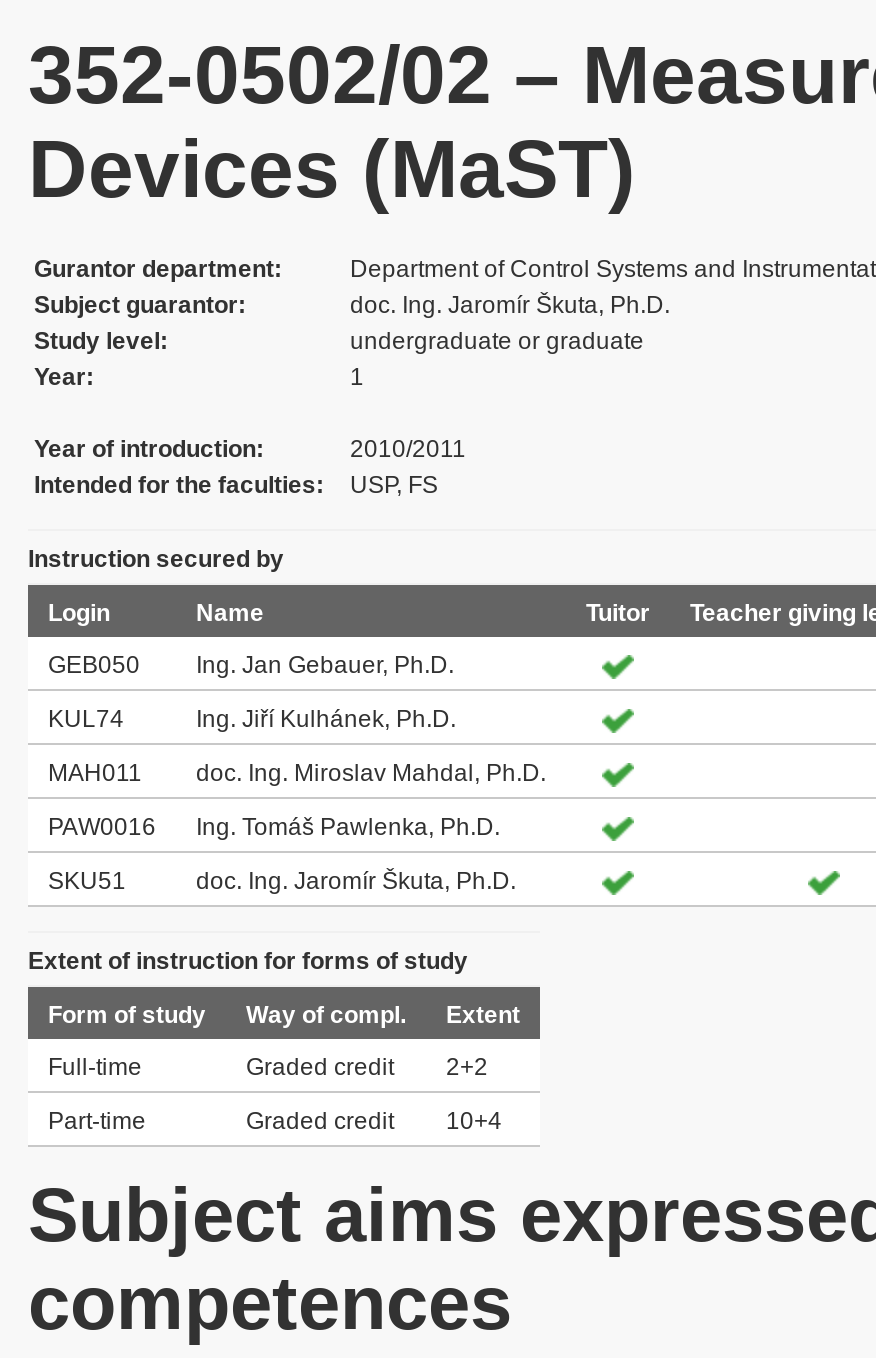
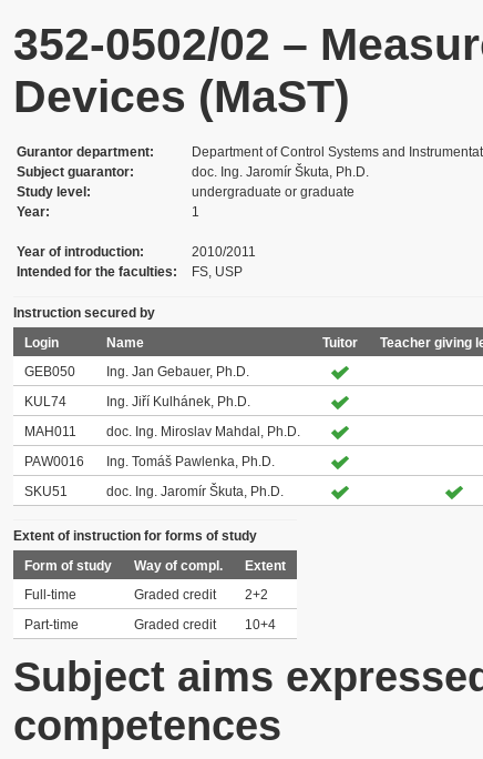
- USP, FS
+ FS, USP
